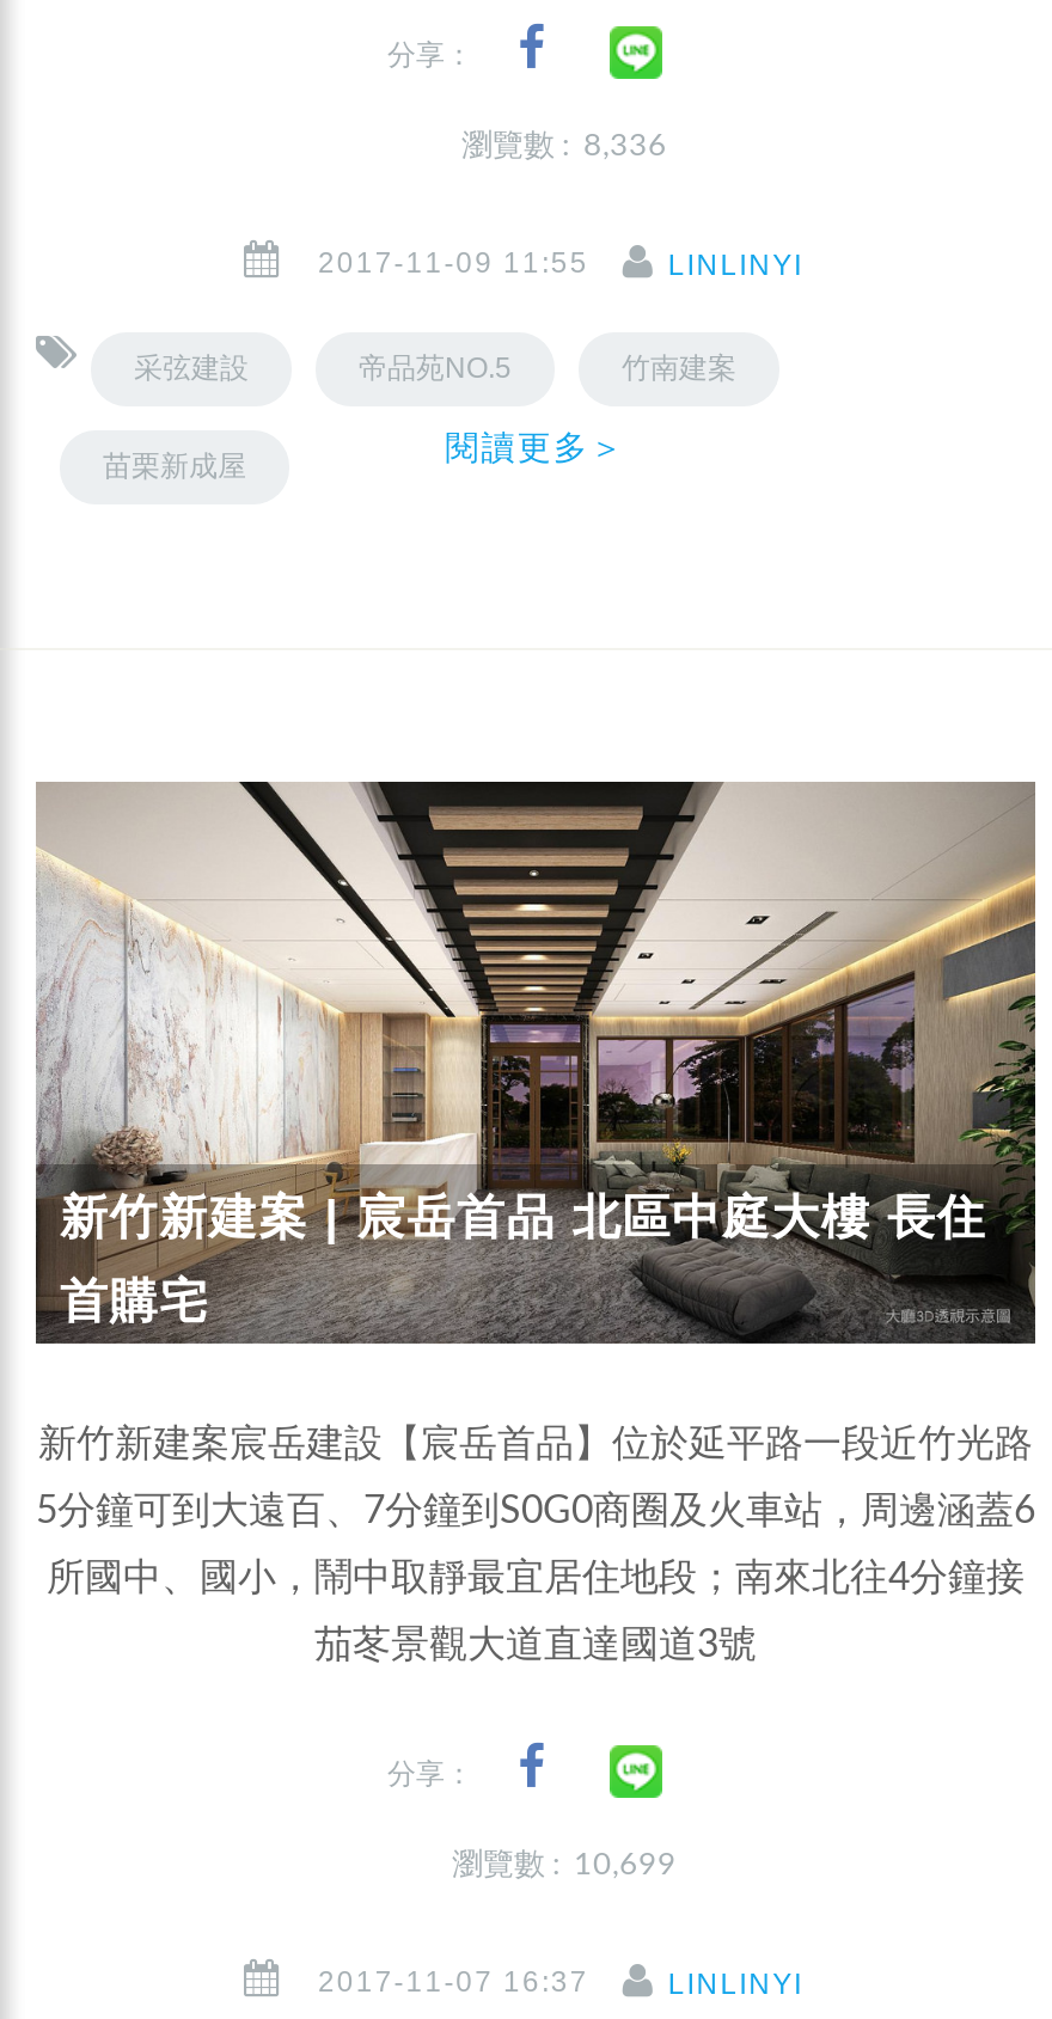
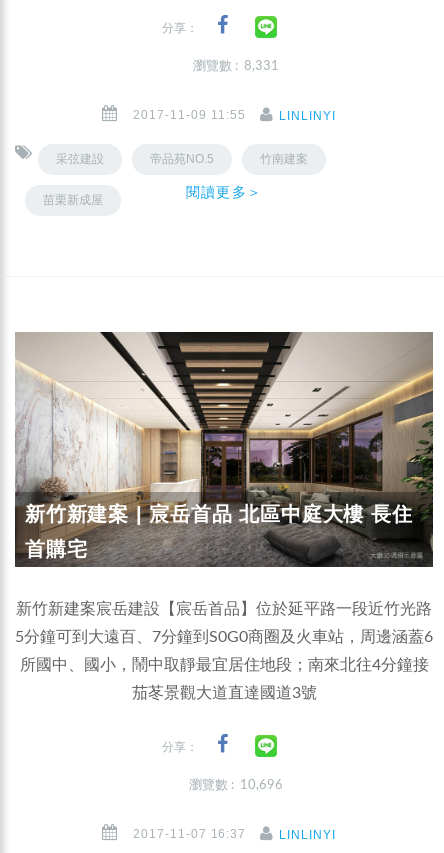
- 瀏覽數 : 8,336
+ 瀏覽數 : 8,331

- 瀏覽數 : 10,699
+ 瀏覽數 : 10,696
